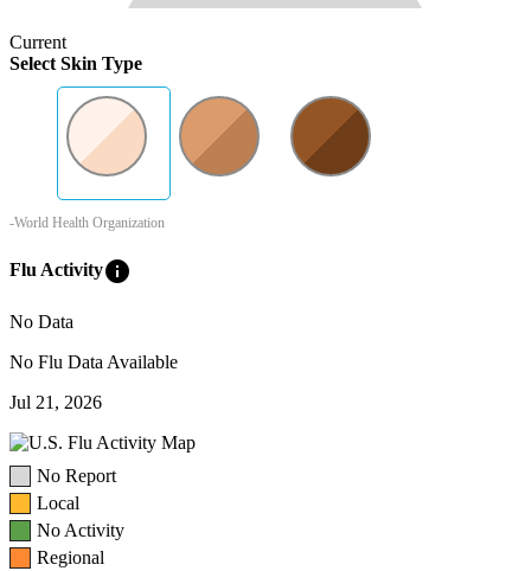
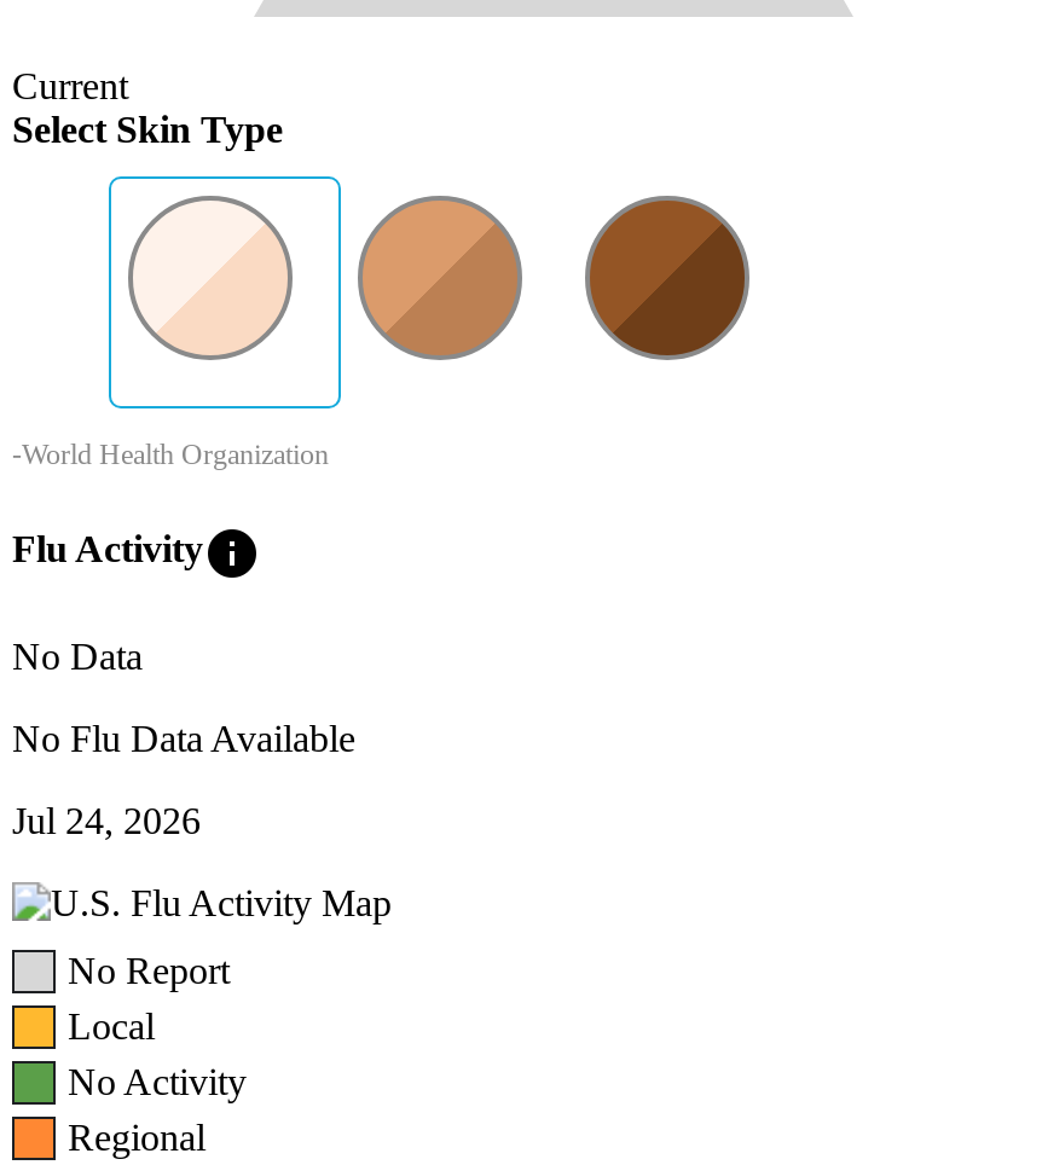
- Jul 21, 2026
+ Jul 24, 2026
